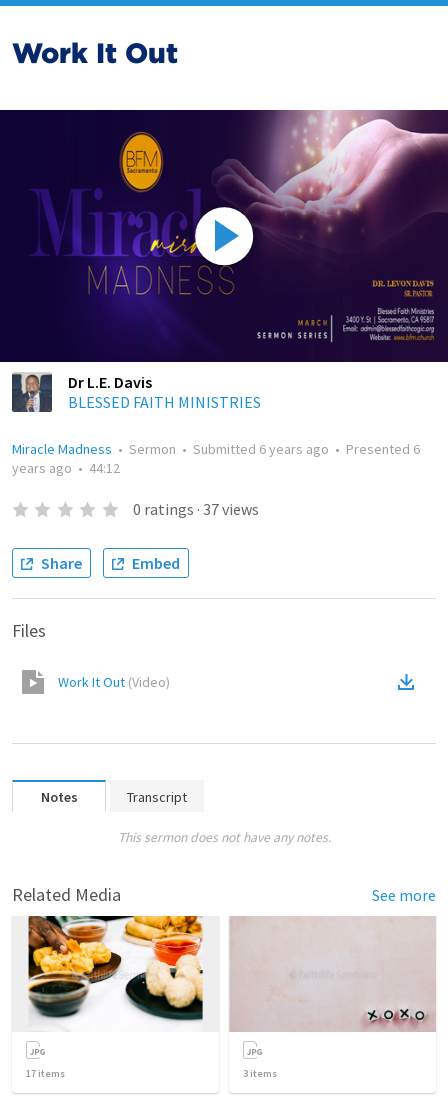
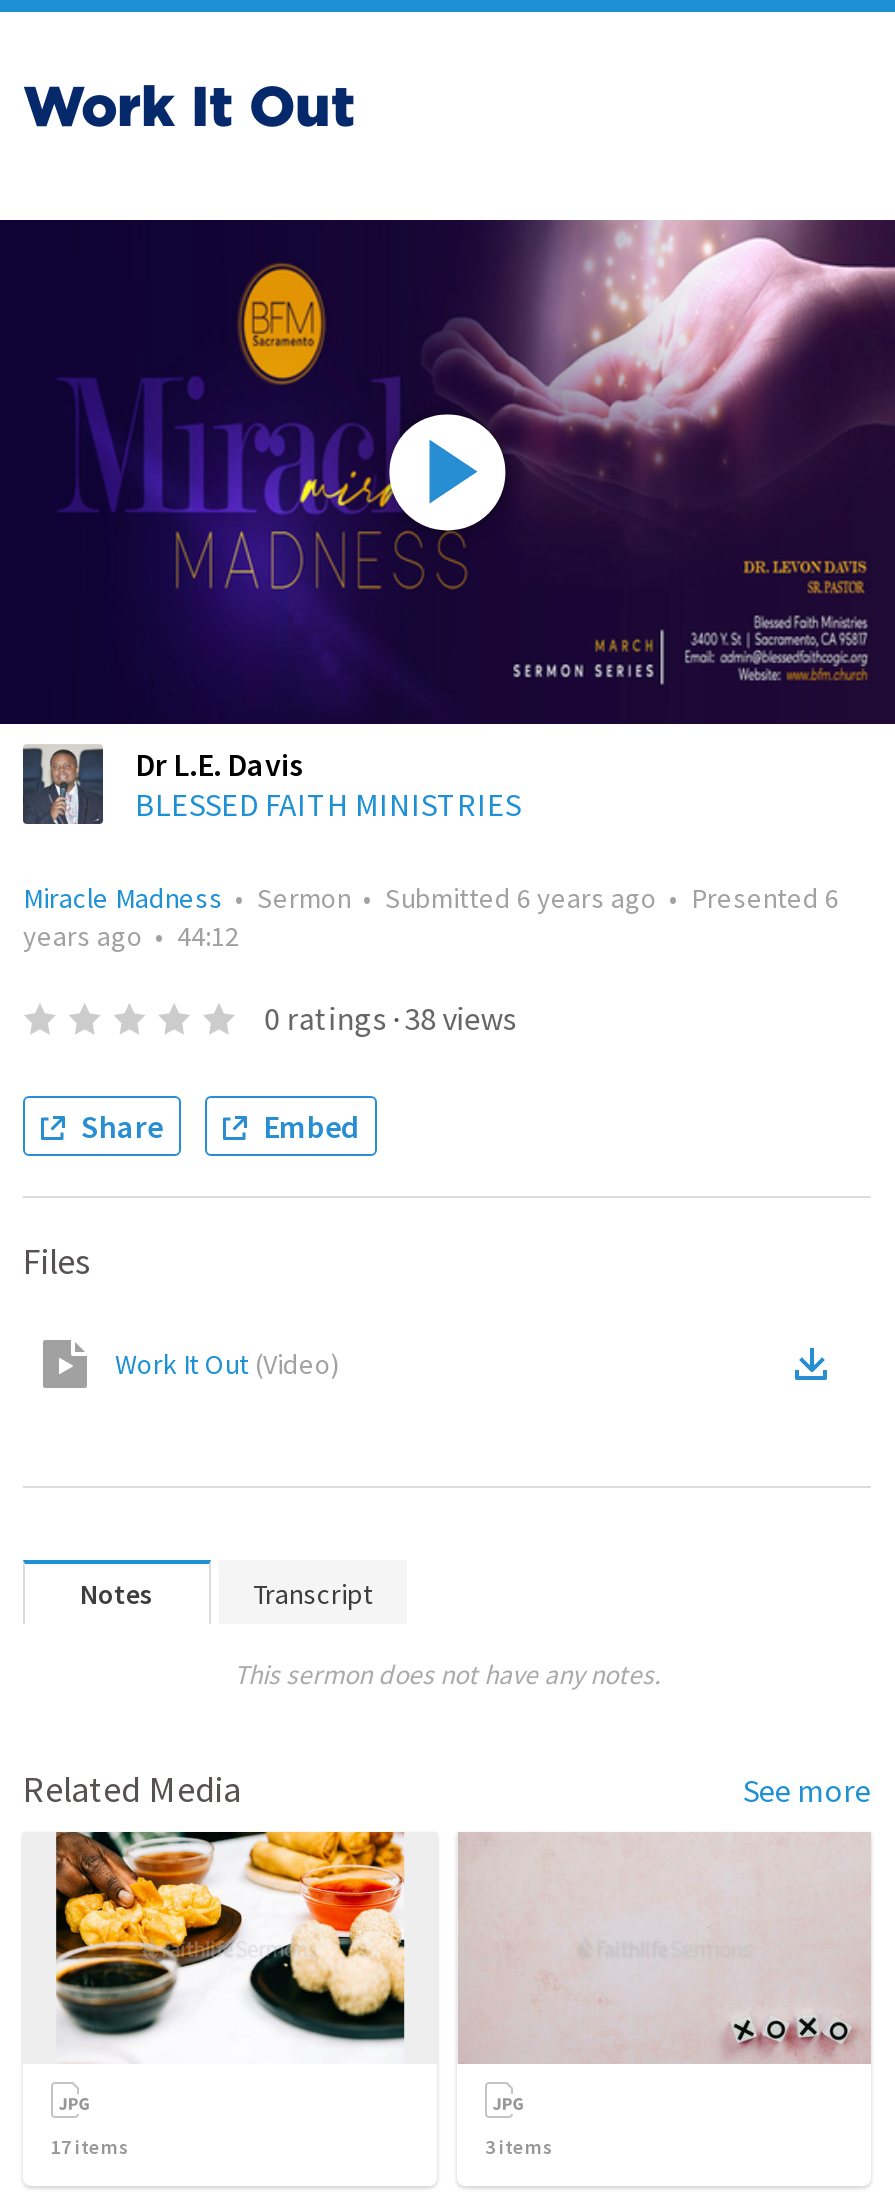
- 0 ratings · 37 views
+ 0 ratings · 38 views
